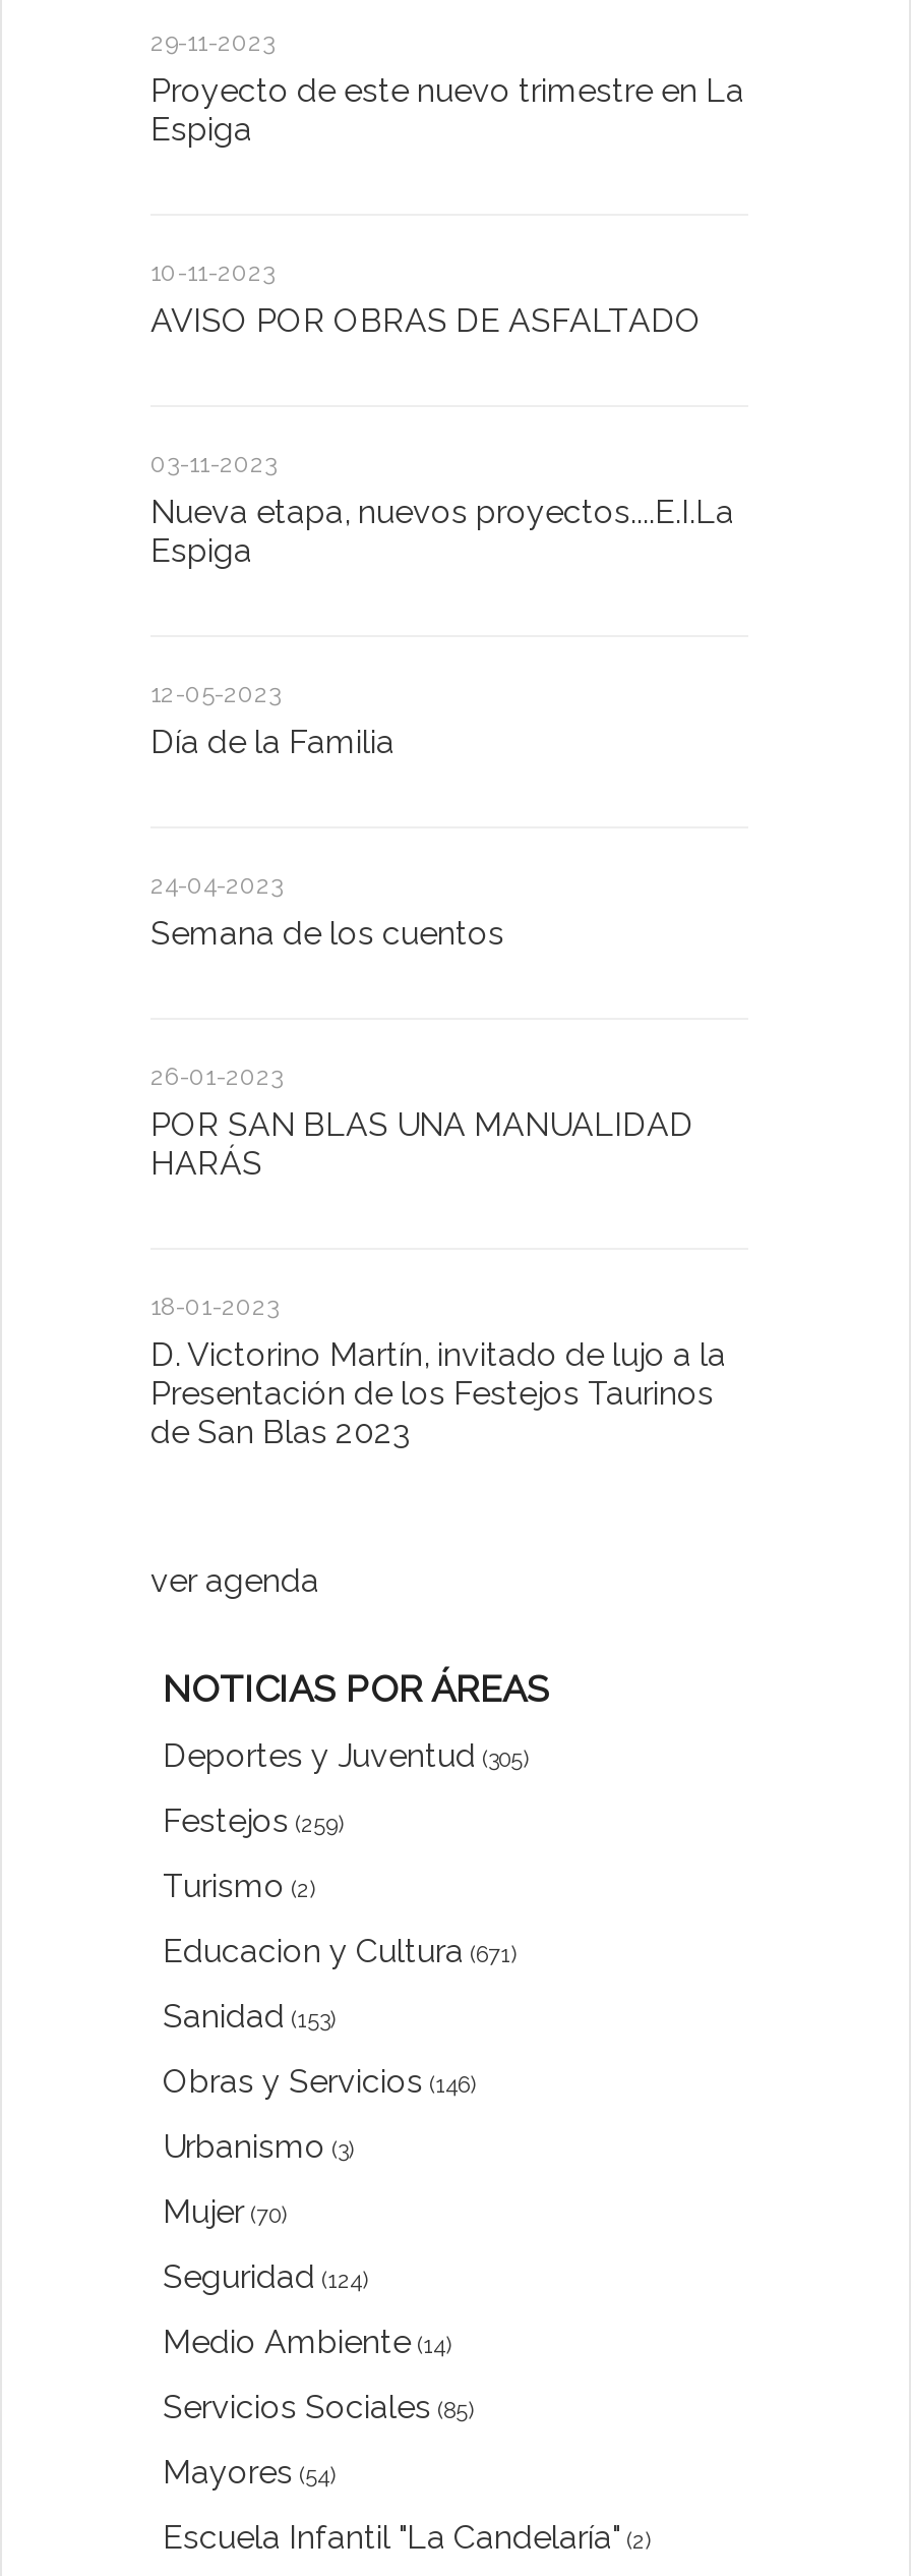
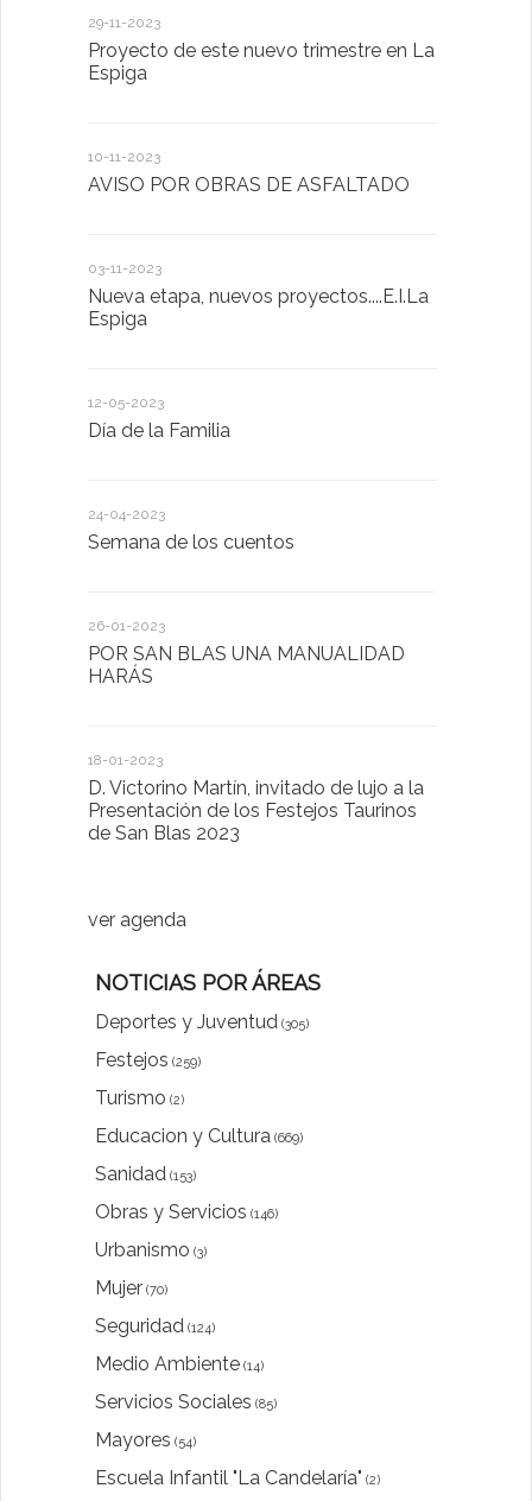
- Educacion y Cultura (671)
+ Educacion y Cultura (669)
